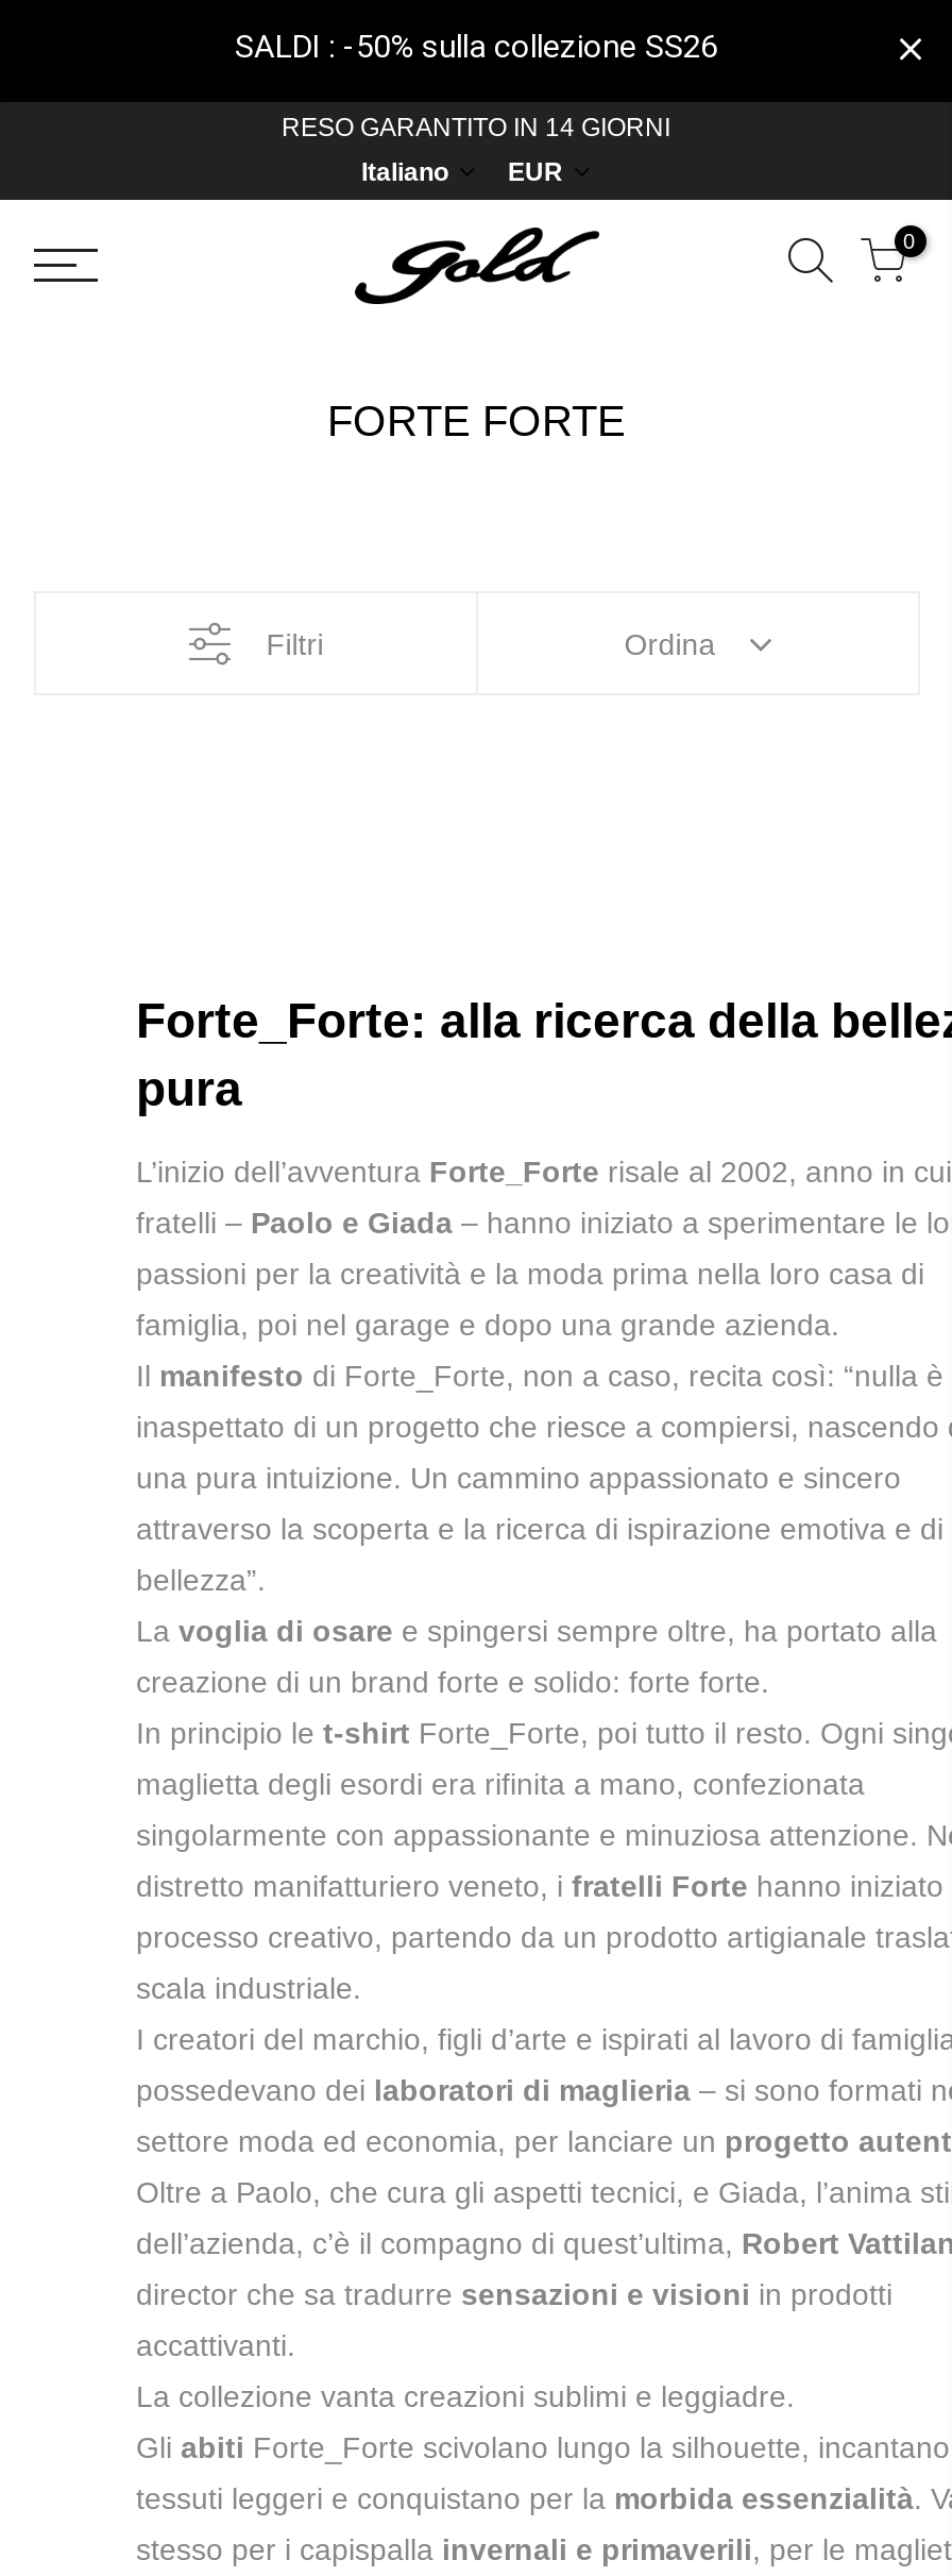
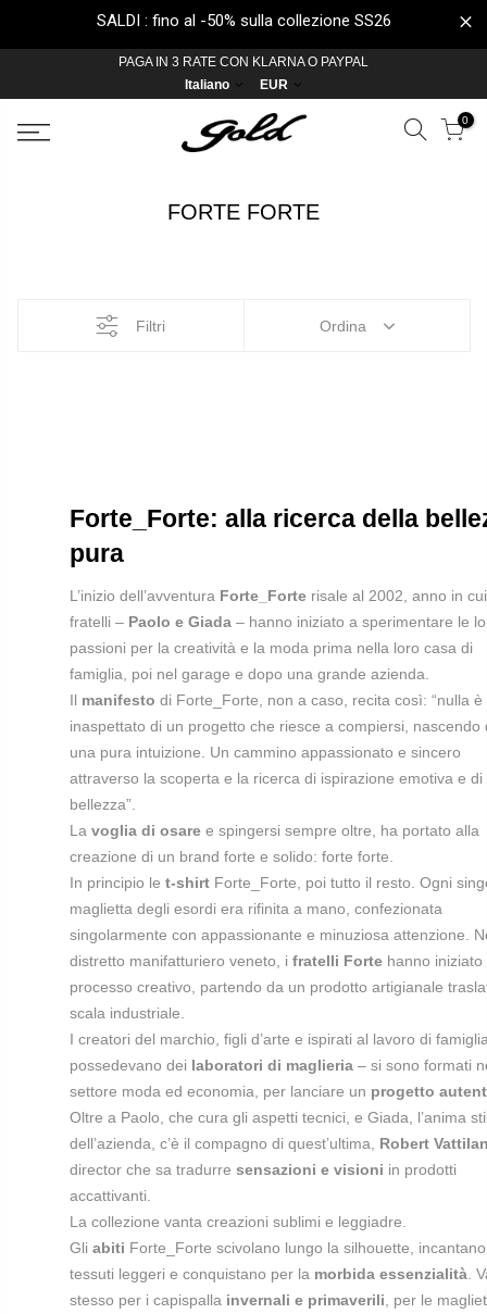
- SALDI : -50% sulla collezione SS26
+ SALDI : fino al -50% sulla collezione SS26

- RESO GARANTITO IN 14 GIORNI
+ PAGA IN 3 RATE CON KLARNA O PAYPAL
